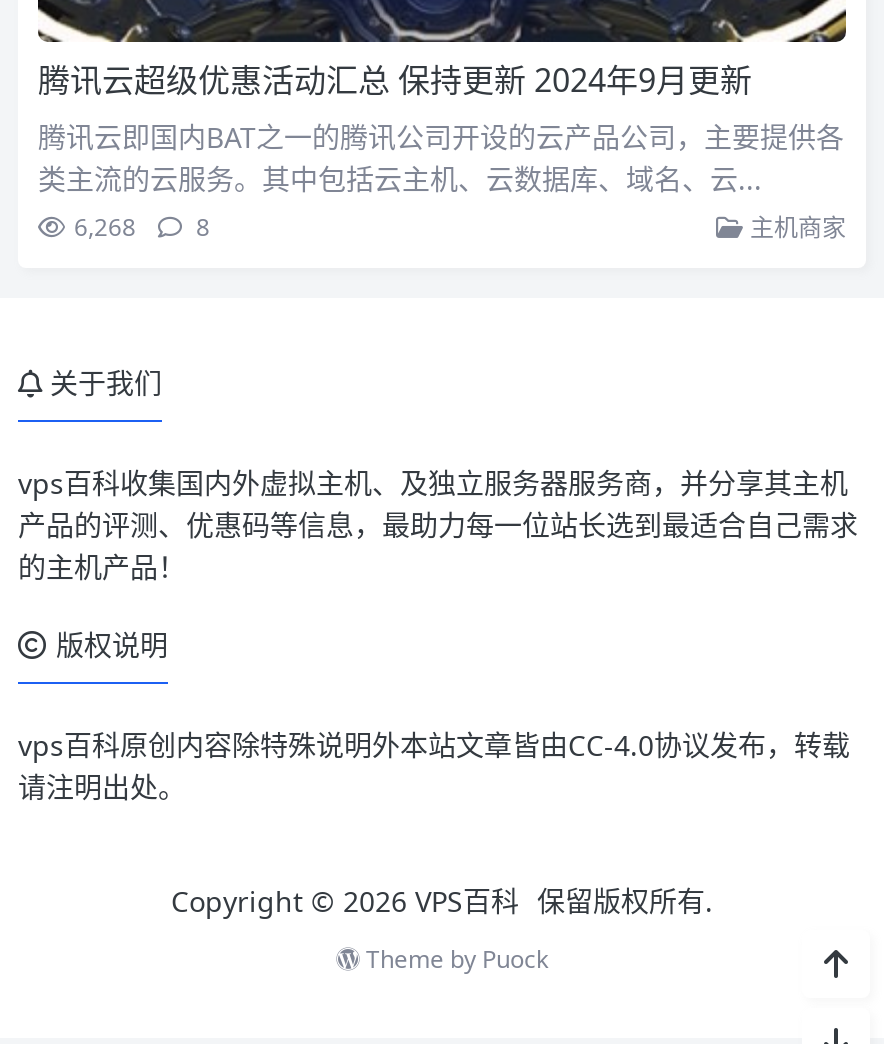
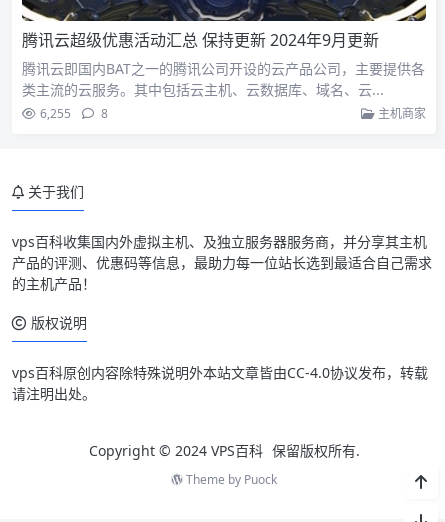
- 6,268 8
+ 6,255 8

- Copyright © 2026 VPS百科 保留版权所有.
+ Copyright © 2024 VPS百科 保留版权所有.
